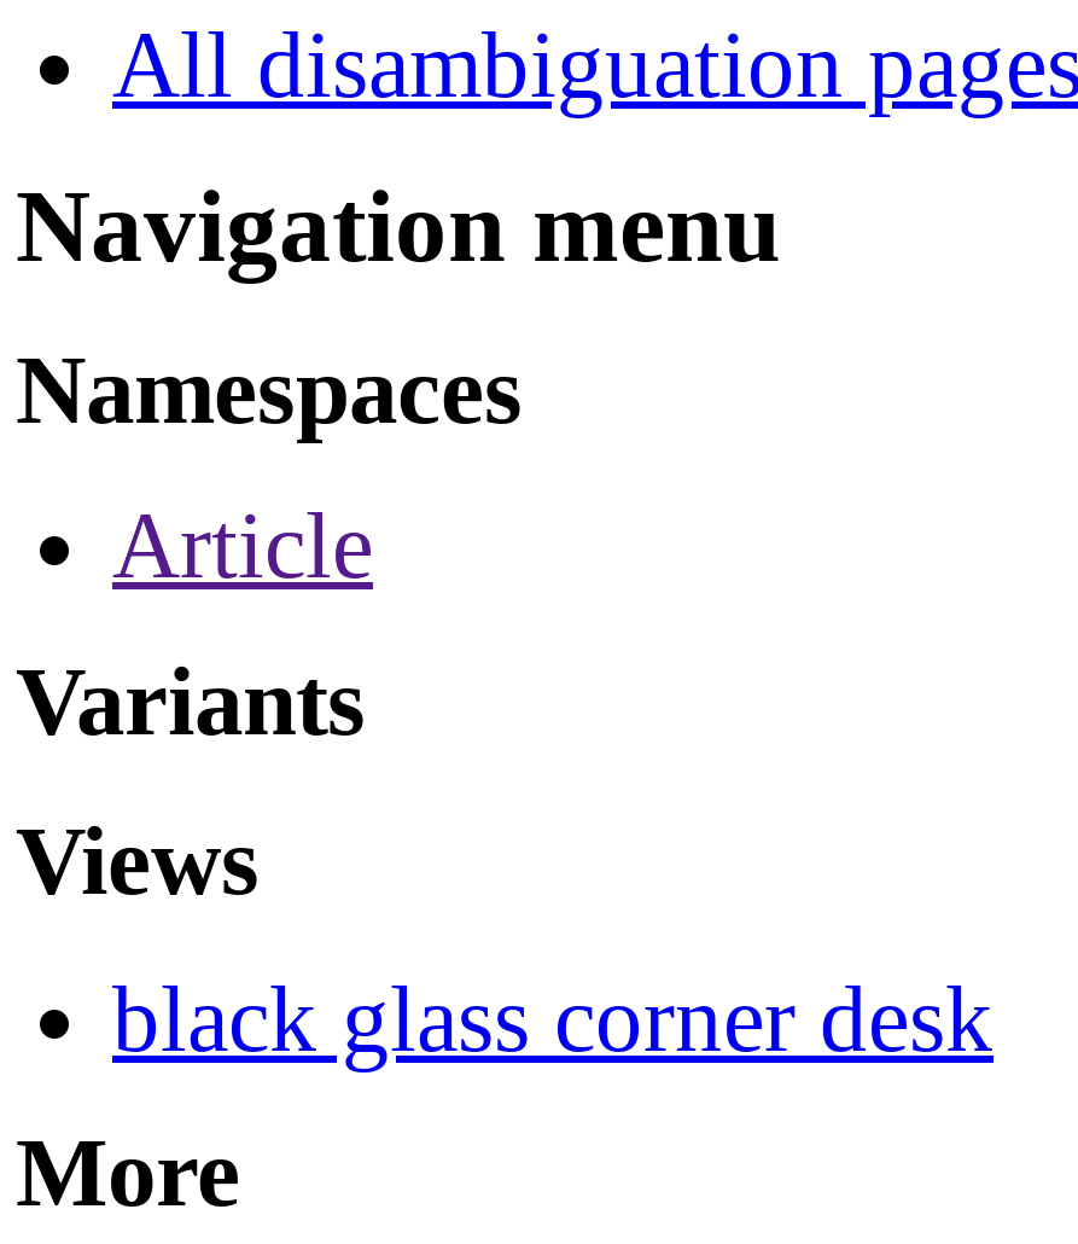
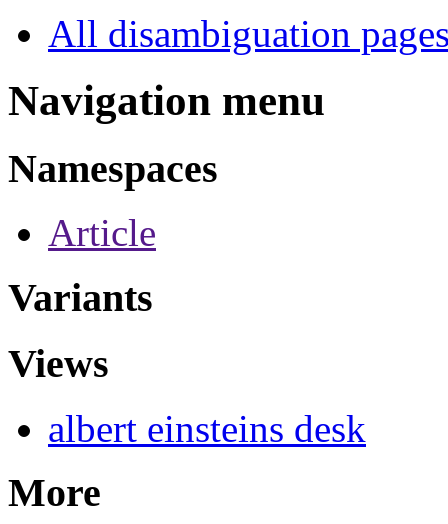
- black glass corner desk
+ albert einsteins desk
